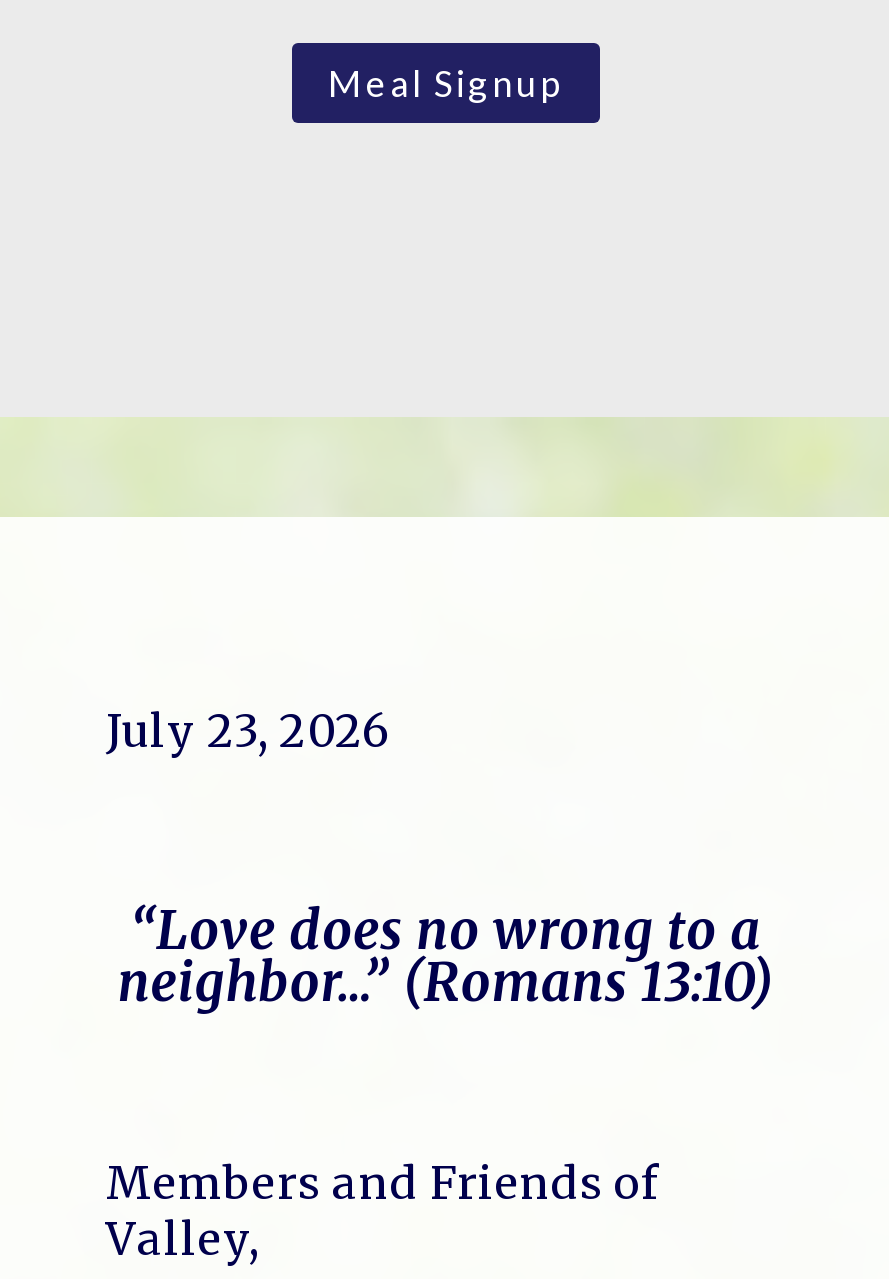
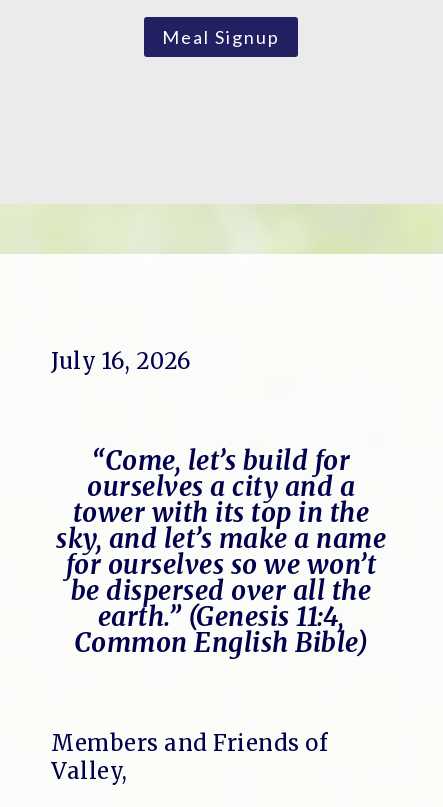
- July 23, 2026
+ July 16, 2026

- “Love does no wrong to a
- neighbor…” (Romans 13:10)
+ “Come, let’s build for
+ ourselves a city and a
+ tower with its top in the
+ sky, and let’s make a name
+ for ourselves so we won’t
+ be dispersed over all the
+ earth.” (Genesis 11:4,
+ Common English Bible)
